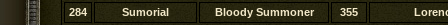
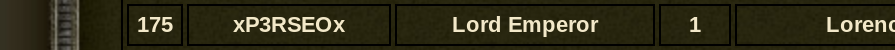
- 284
- Sumorial
- Bloody Summoner
- 355
+ 175
+ xP3RSEOx
+ Lord Emperor
+ 1
